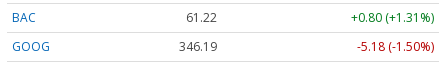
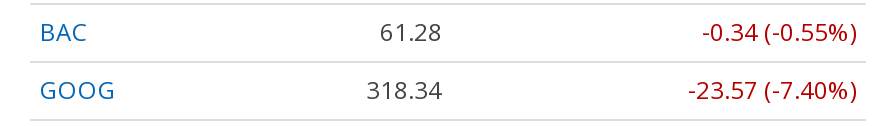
- 61.22
+ 61.28

- +0.80 (+1.31%)
+ -0.34 (-0.55%)

- 346.19
+ 318.34

- -5.18 (-1.50%)
+ -23.57 (-7.40%)
